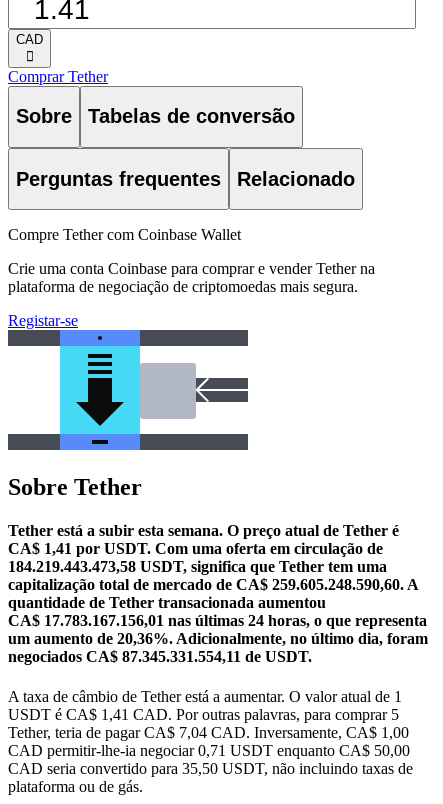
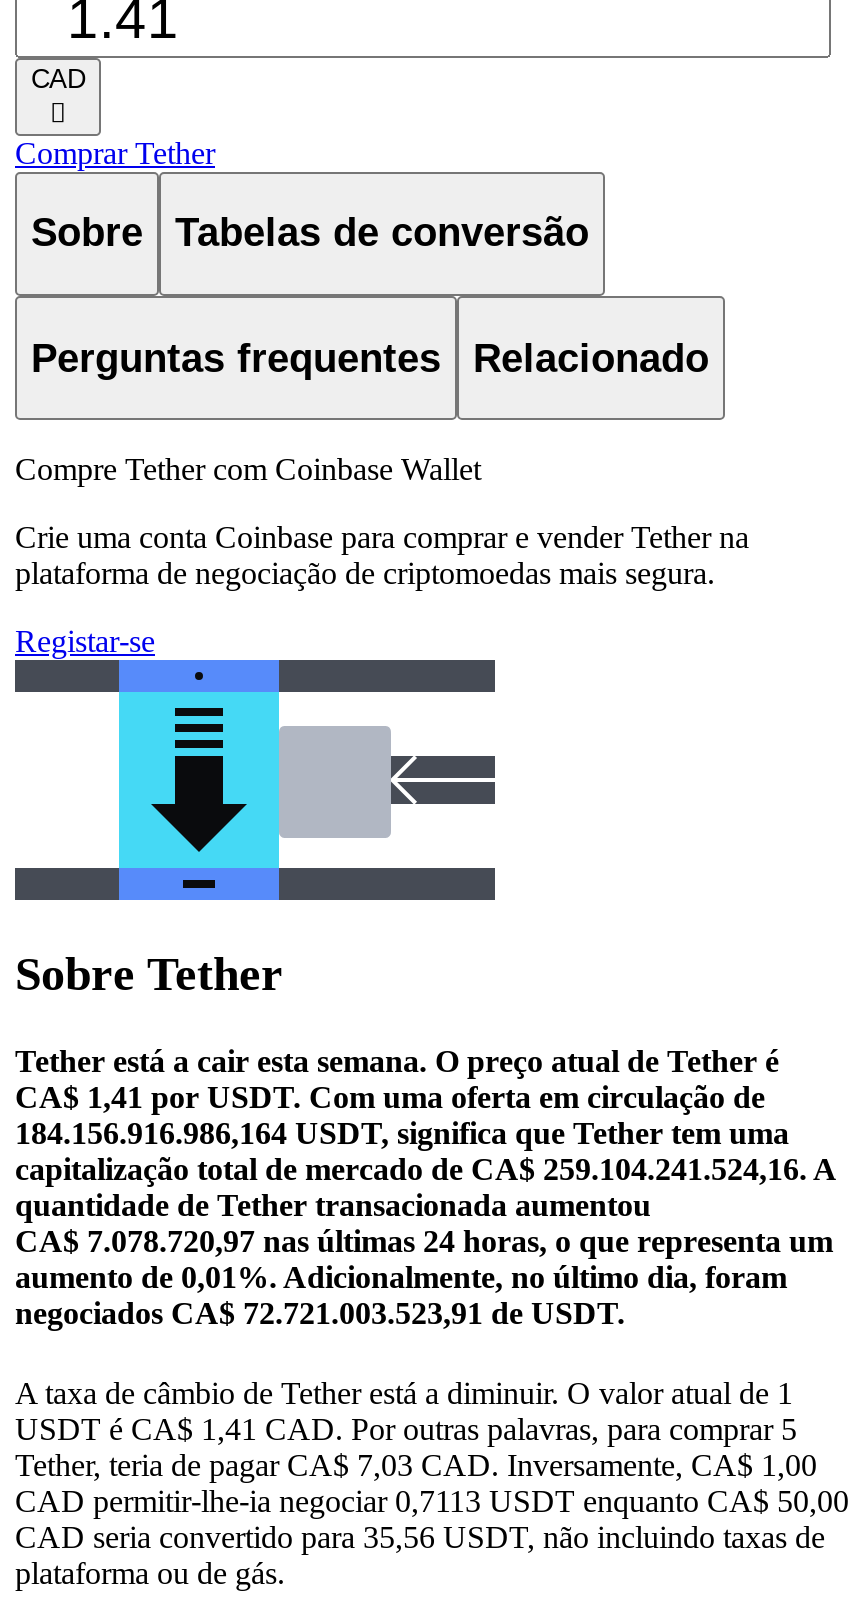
- Tether está a subir esta semana. O preço atual de Tether é
+ Tether está a cair esta semana. O preço atual de Tether é

- 184.219.443.473,58 USDT, significa que Tether tem uma
+ 184.156.916.986,164 USDT, significa que Tether tem uma

- capitalização total de mercado de CA$ 259.605.248.590,60. A
+ capitalização total de mercado de CA$ 259.104.241.524,16. A

- CA$ 17.783.167.156,01 nas últimas 24 horas, o que representa
- um aumento de 20,36%. Adicionalmente, no último dia, foram
- negociados CA$ 87.345.331.554,11 de USDT.
+ CA$ 7.078.720,97 nas últimas 24 horas, o que representa um
+ aumento de 0,01%. Adicionalmente, no último dia, foram
+ negociados CA$ 72.721.003.523,91 de USDT.

- A taxa de câmbio de Tether está a aumentar. O valor atual de 1
+ A taxa de câmbio de Tether está a diminuir. O valor atual de 1

- Tether, teria de pagar CA$ 7,04 CAD. Inversamente, CA$ 1,00
+ Tether, teria de pagar CA$ 7,03 CAD. Inversamente, CA$ 1,00

- CAD permitir-lhe-ia negociar 0,71 USDT enquanto CA$ 50,00
+ CAD permitir-lhe-ia negociar 0,7113 USDT enquanto CA$ 50,00

- CAD seria convertido para 35,50 USDT, não incluindo taxas de
+ CAD seria convertido para 35,56 USDT, não incluindo taxas de
